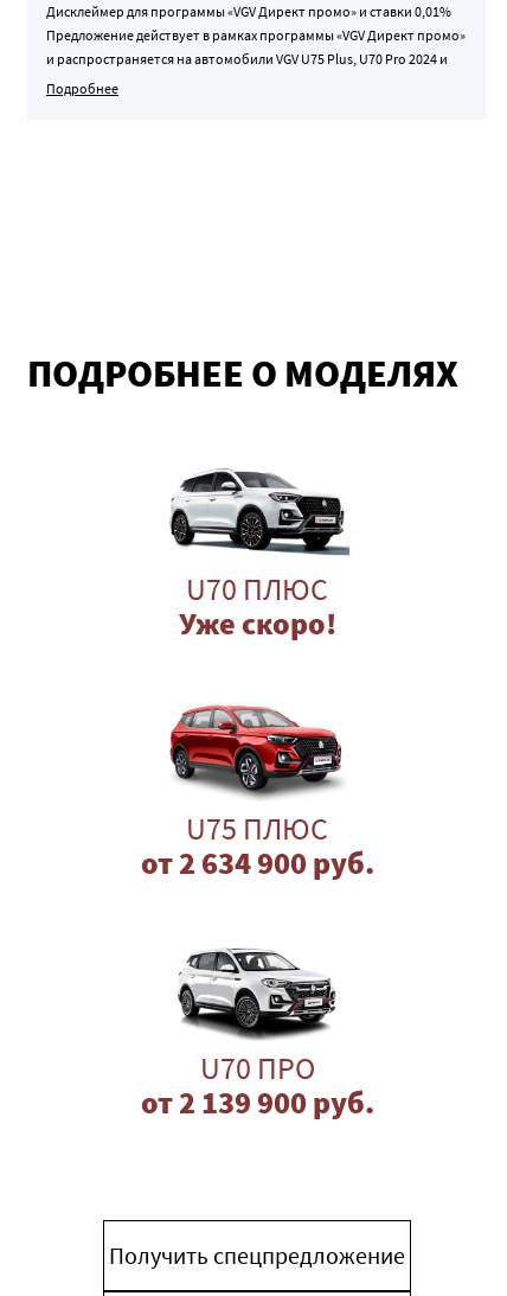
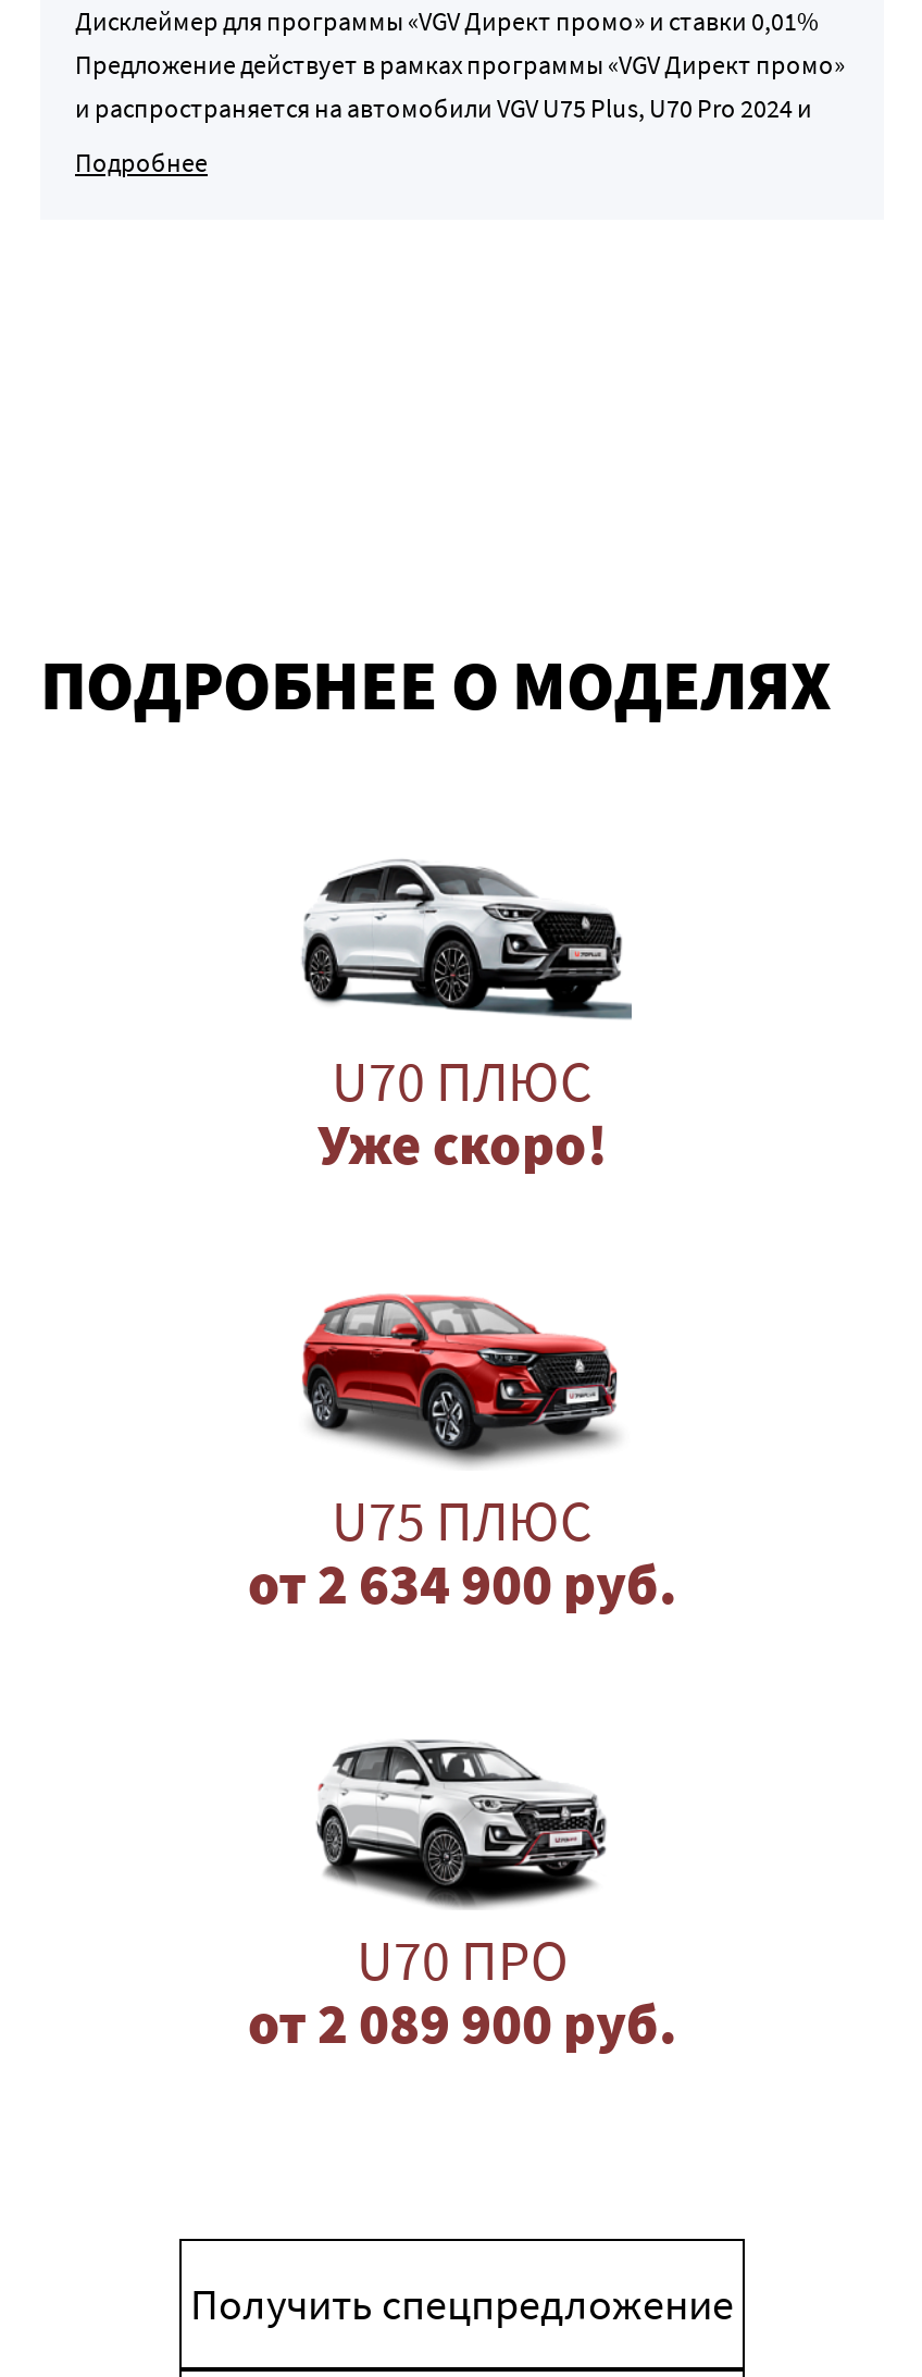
- от 2 139 900 руб.
+ от 2 089 900 руб.
